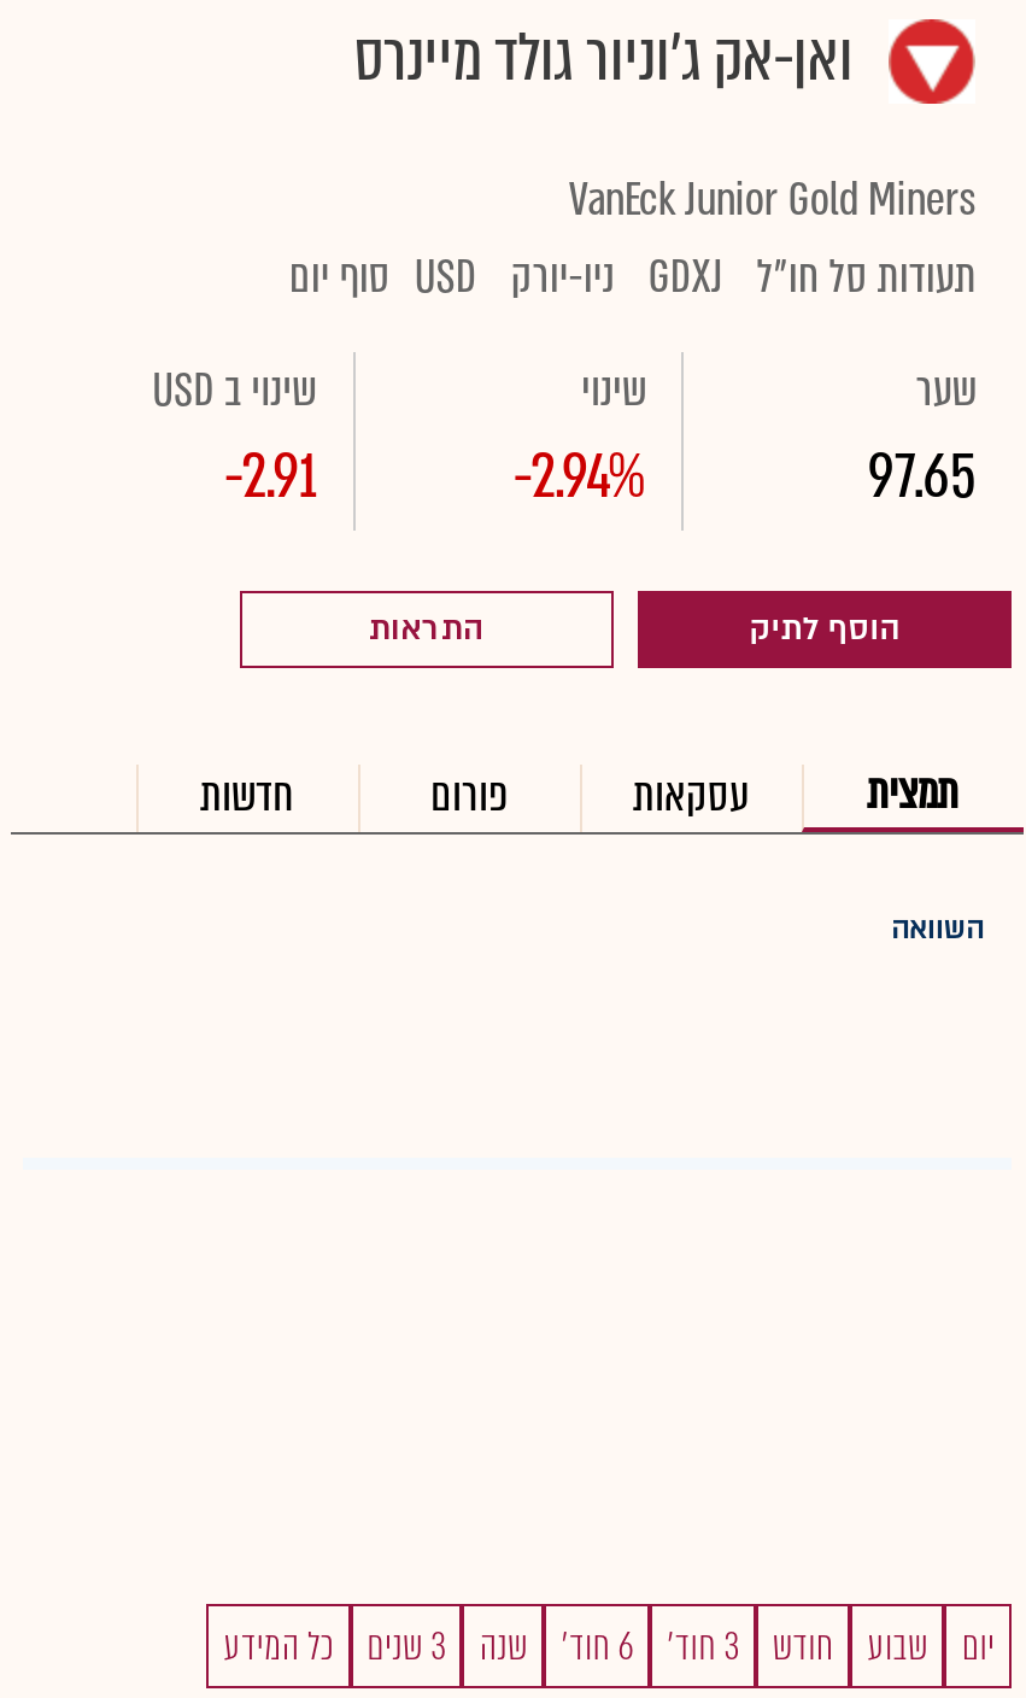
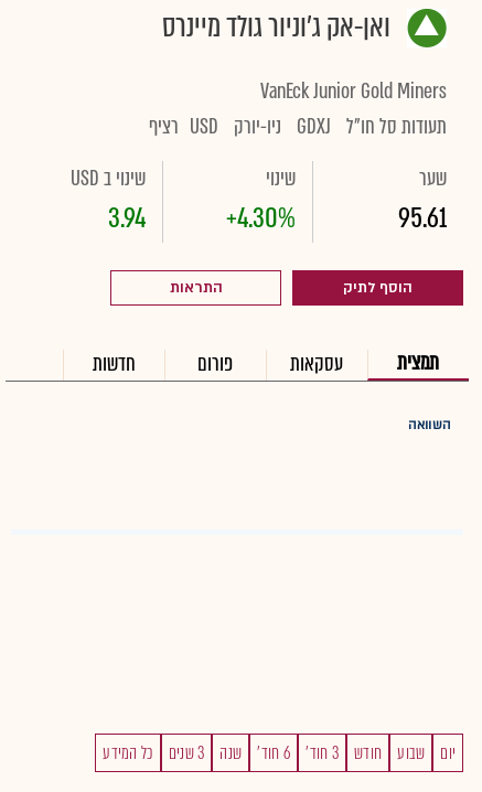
- [image]
+ [image]

- תעודות סל חו"ל GDXJ ניו-יורק USD סוף יום
+ תעודות סל חו"ל GDXJ ניו-יורק USD רציף

- -2.91
+ 3.94

- -2.94%
+ +4.30%

- 97.65
+ 95.61
